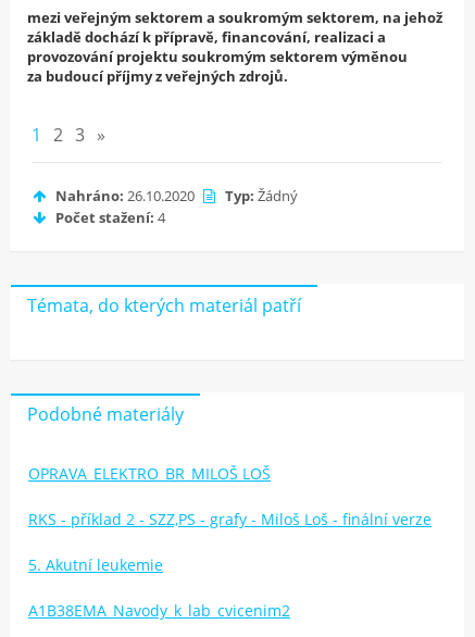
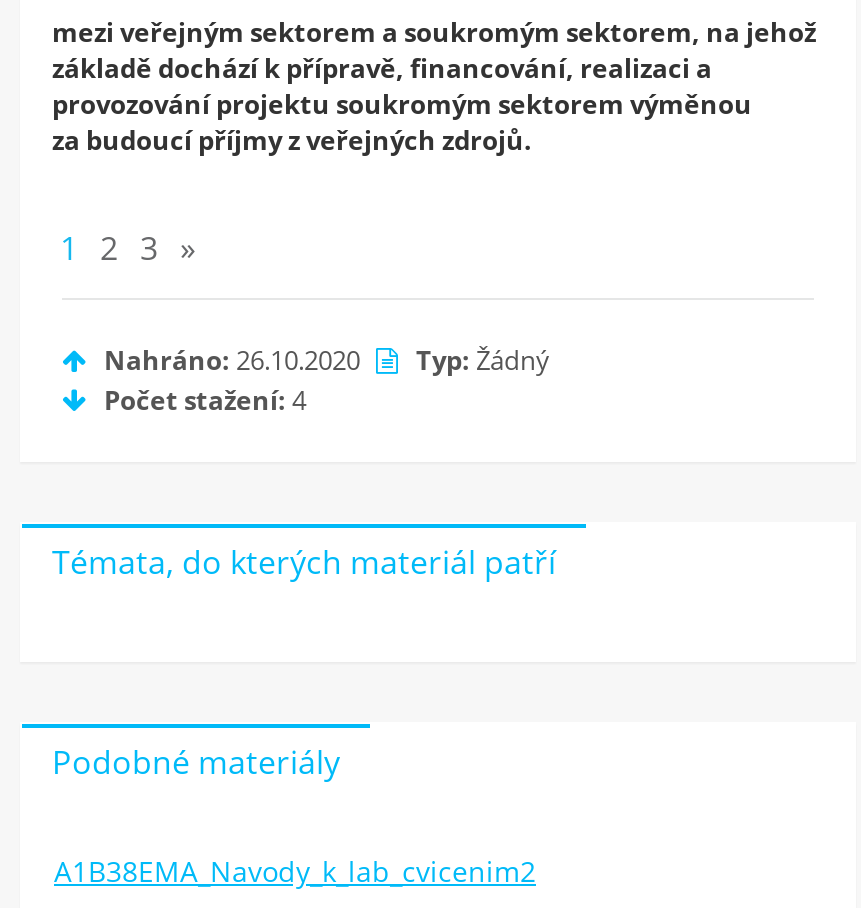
- OPRAVA_ELEKTRO_BR_MILOŠ LOŠ
- RKS - příklad 2 - SZZ,PS - grafy - Miloš Loš - finální verze
- 5. Akutní leukemie
